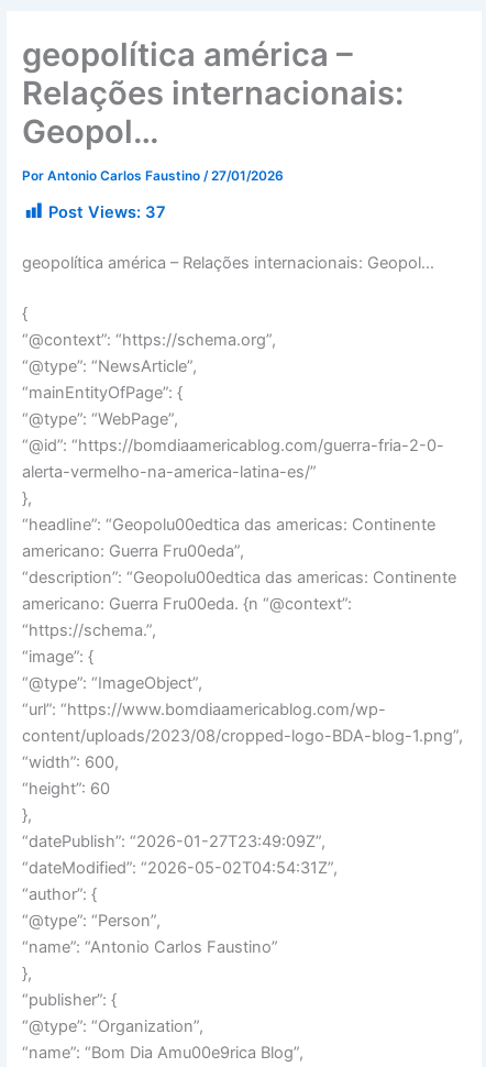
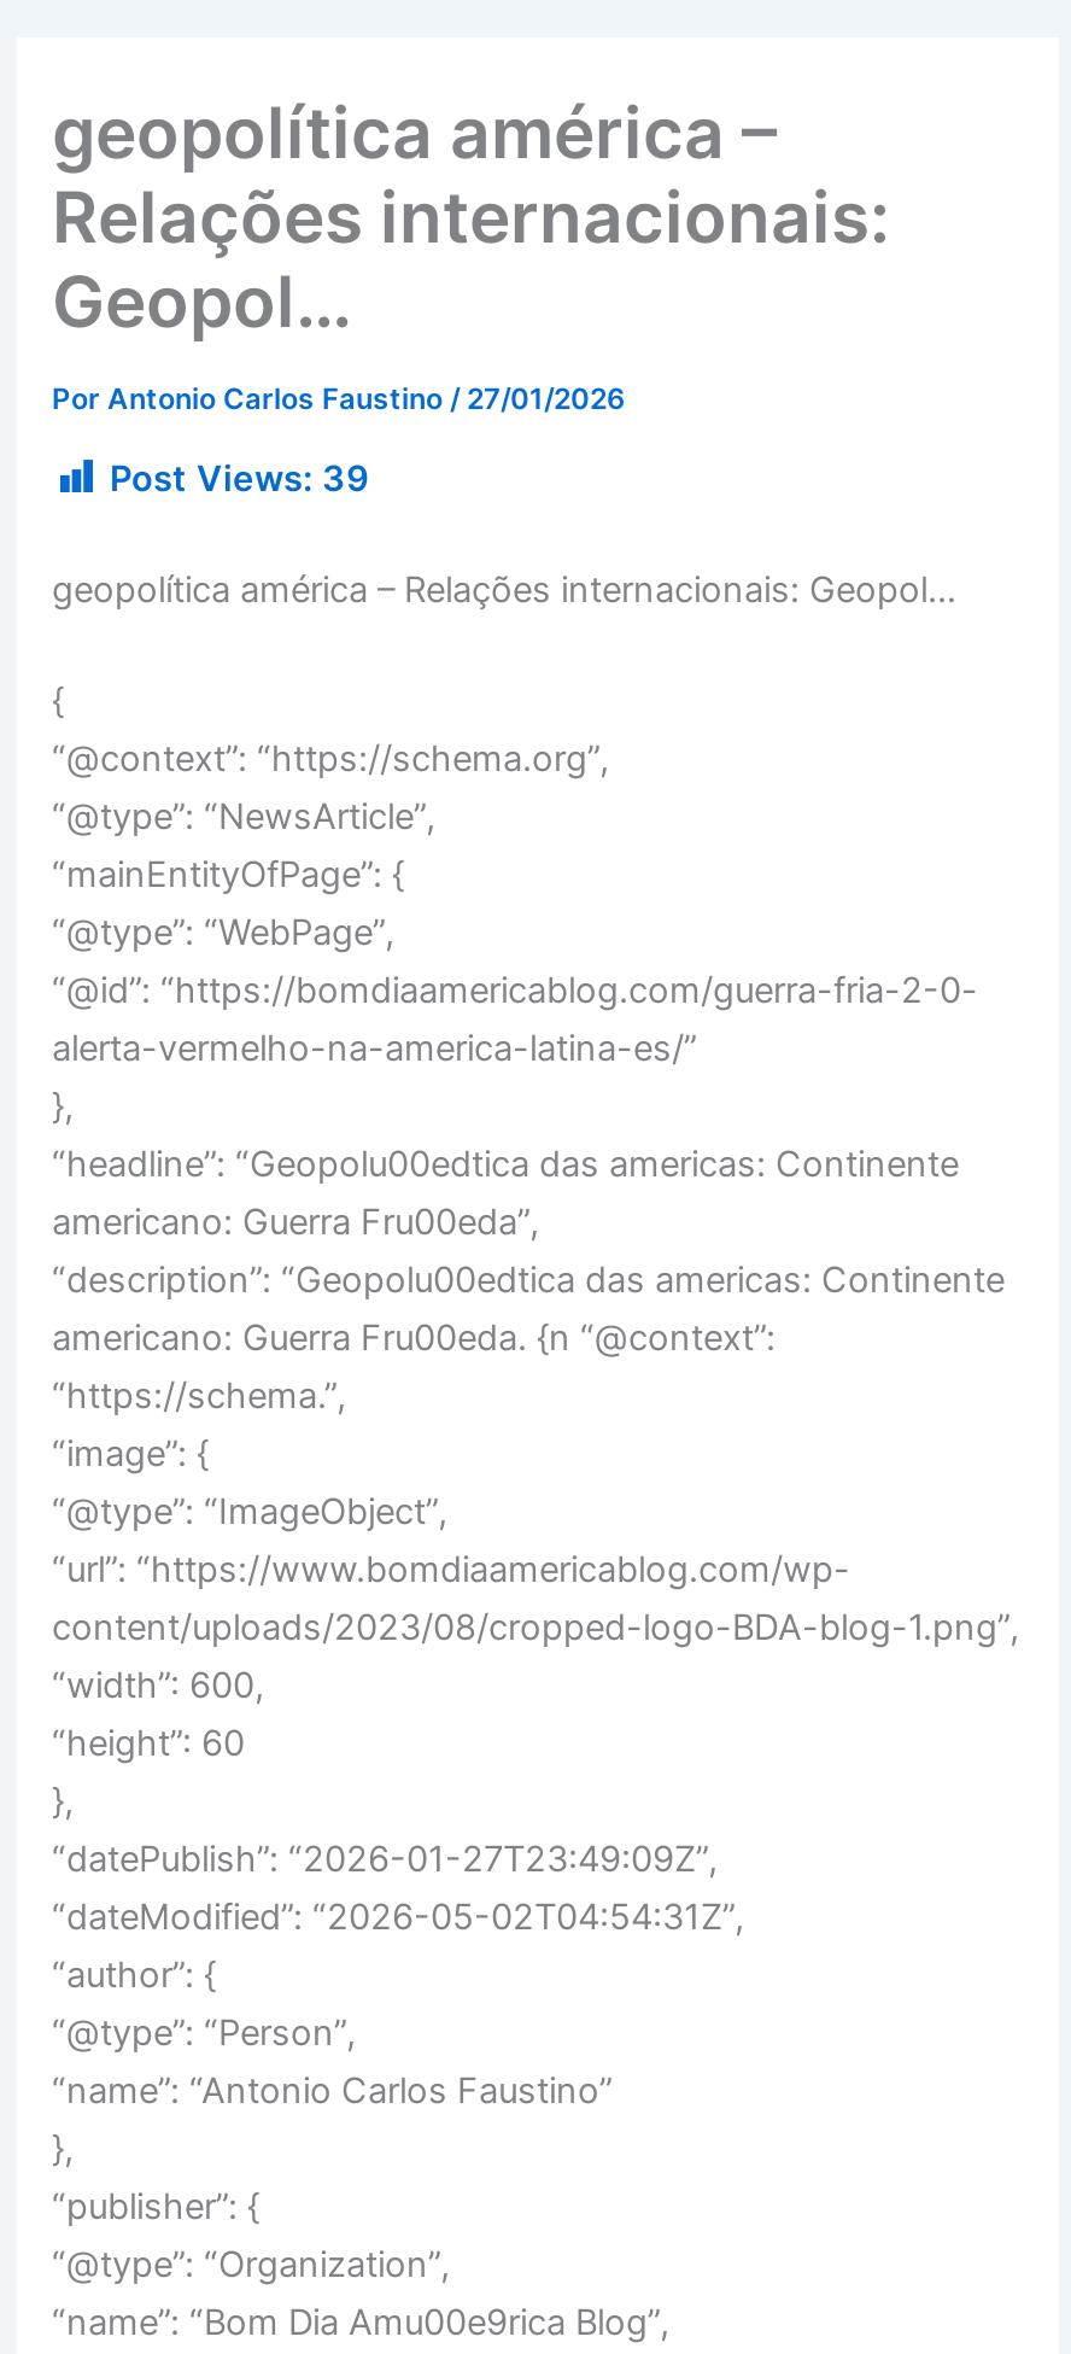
- Post Views: 37
+ Post Views: 39
